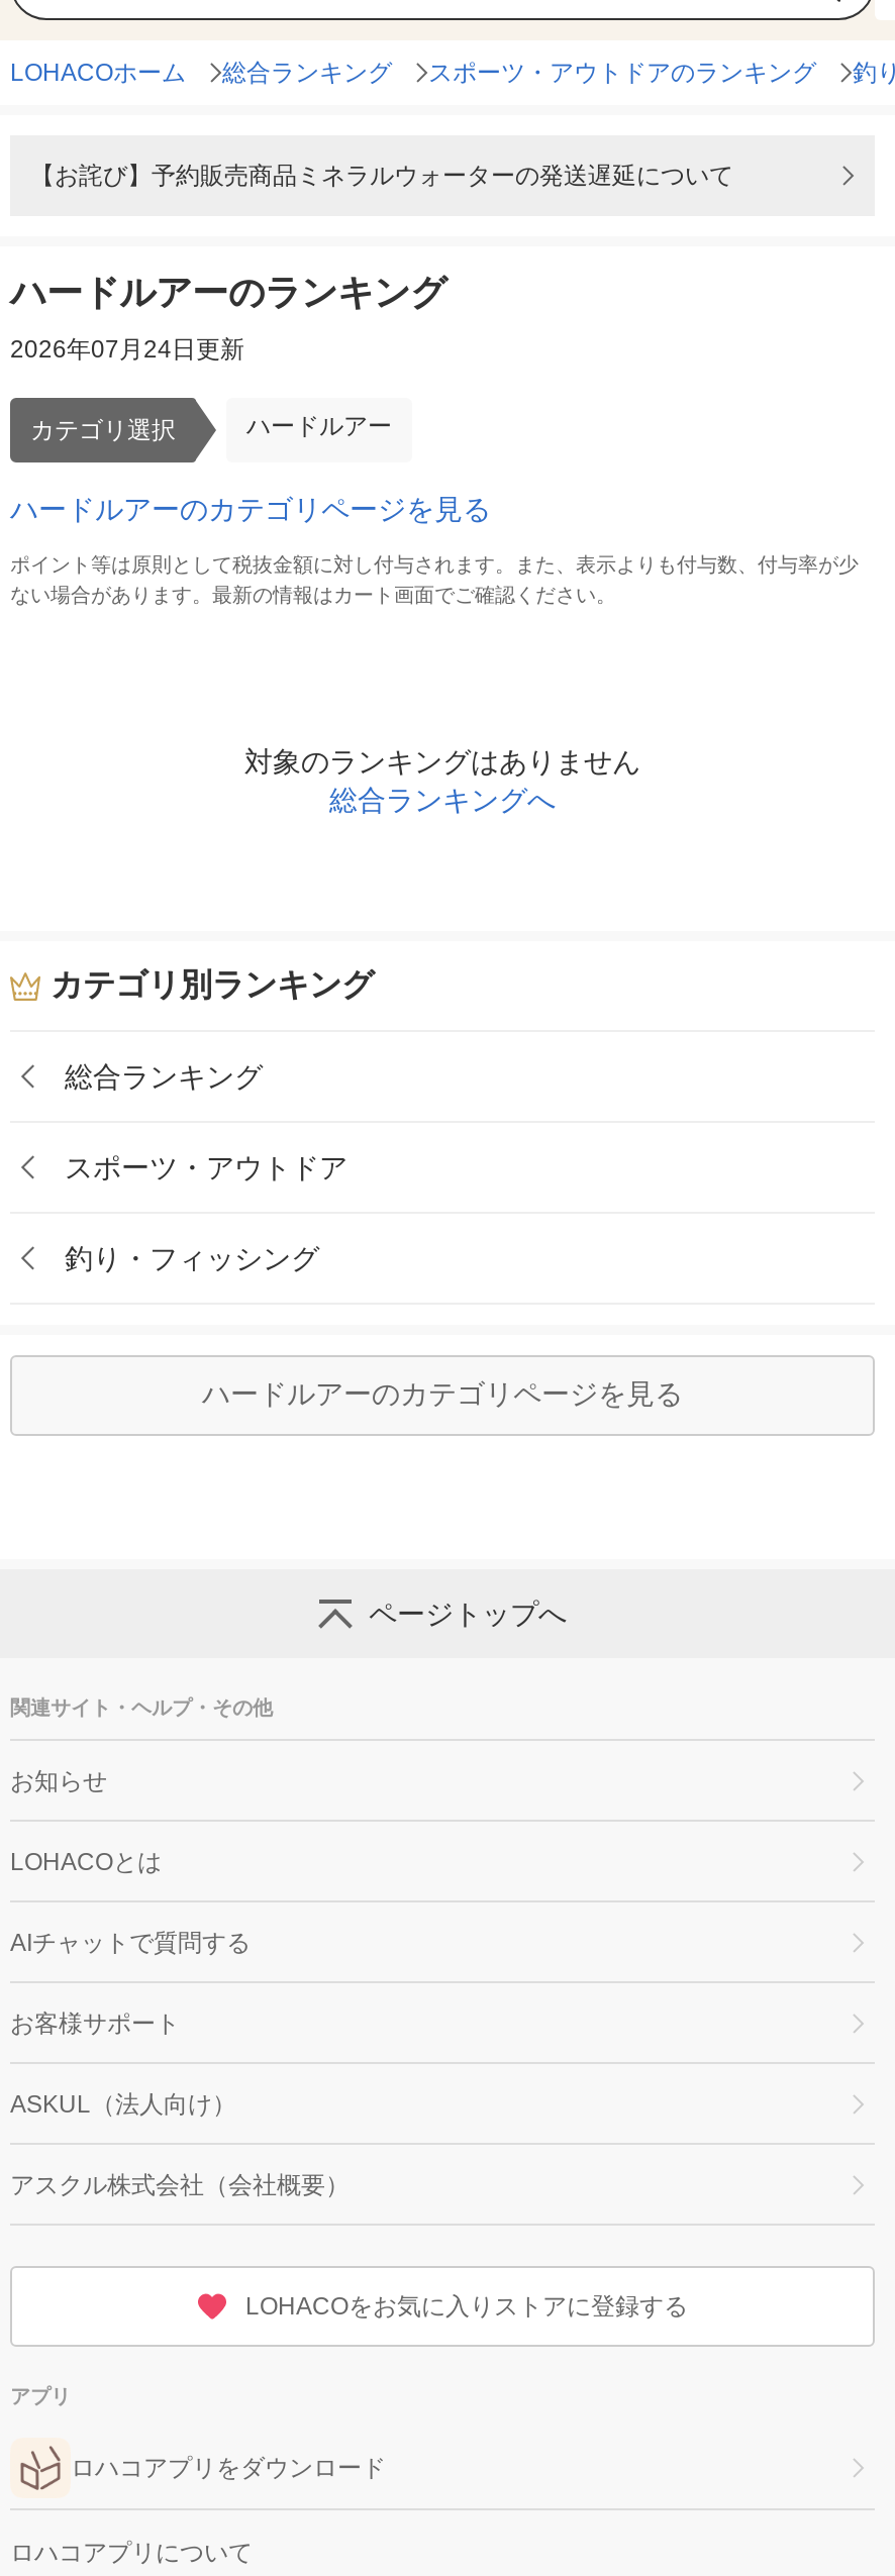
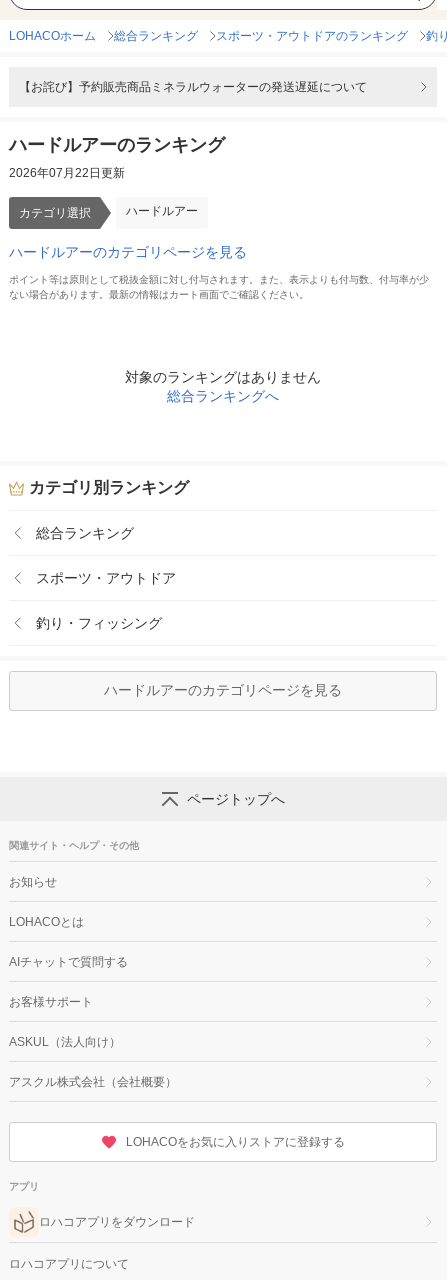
- 2026年07月24日更新
+ 2026年07月22日更新
